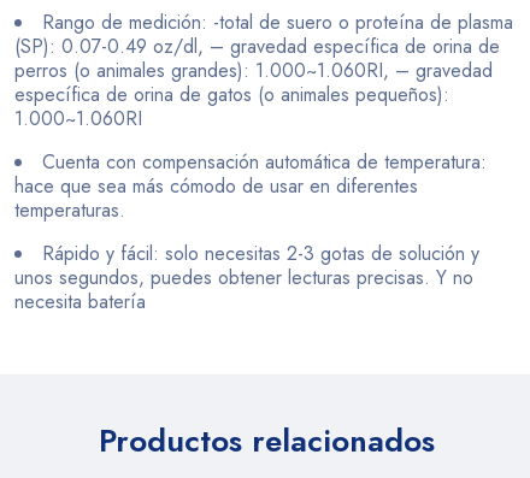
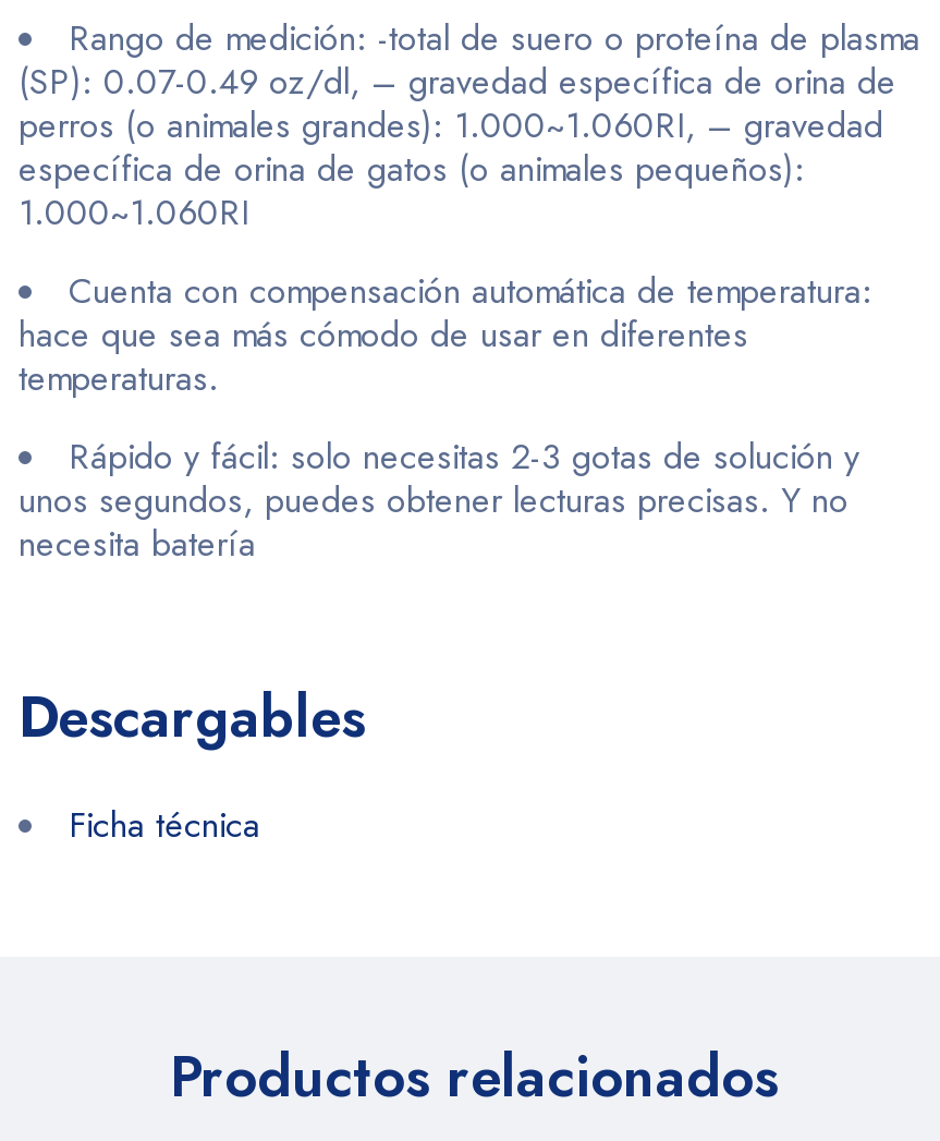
+ Descargables
+ Ficha técnica
